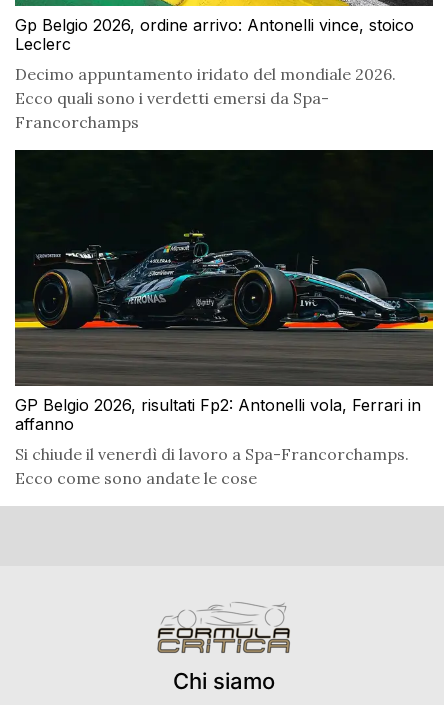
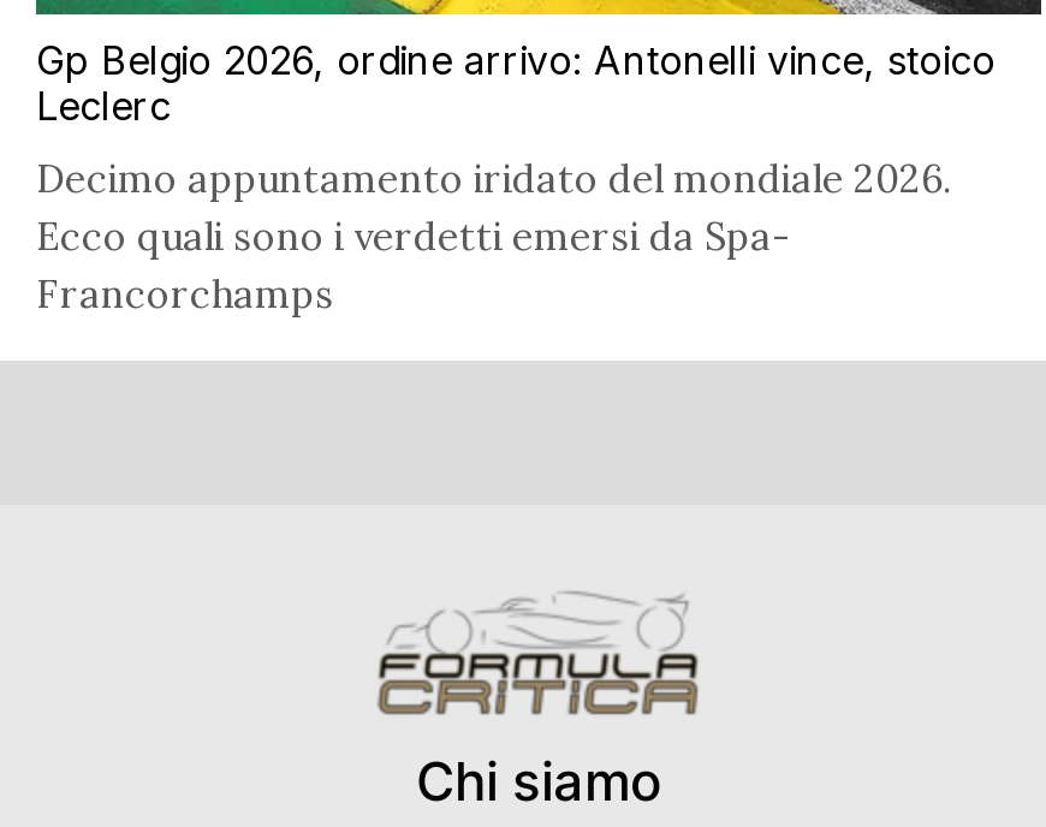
- [image]
- GP Belgio 2026, risultati Fp2: Antonelli vola, Ferrari in
- affanno
- Si chiude il venerdì di lavoro a Spa-Francorchamps.
- Ecco come sono andate le cose
